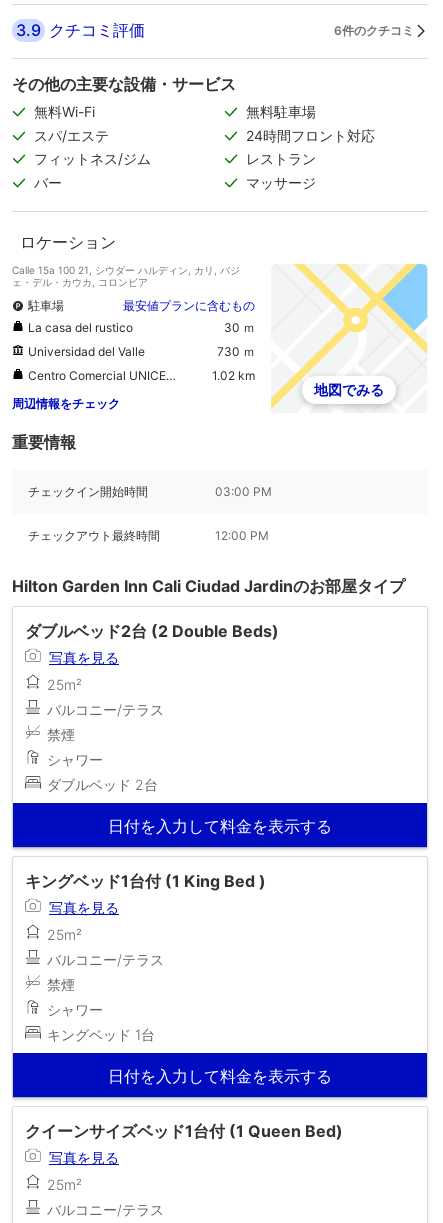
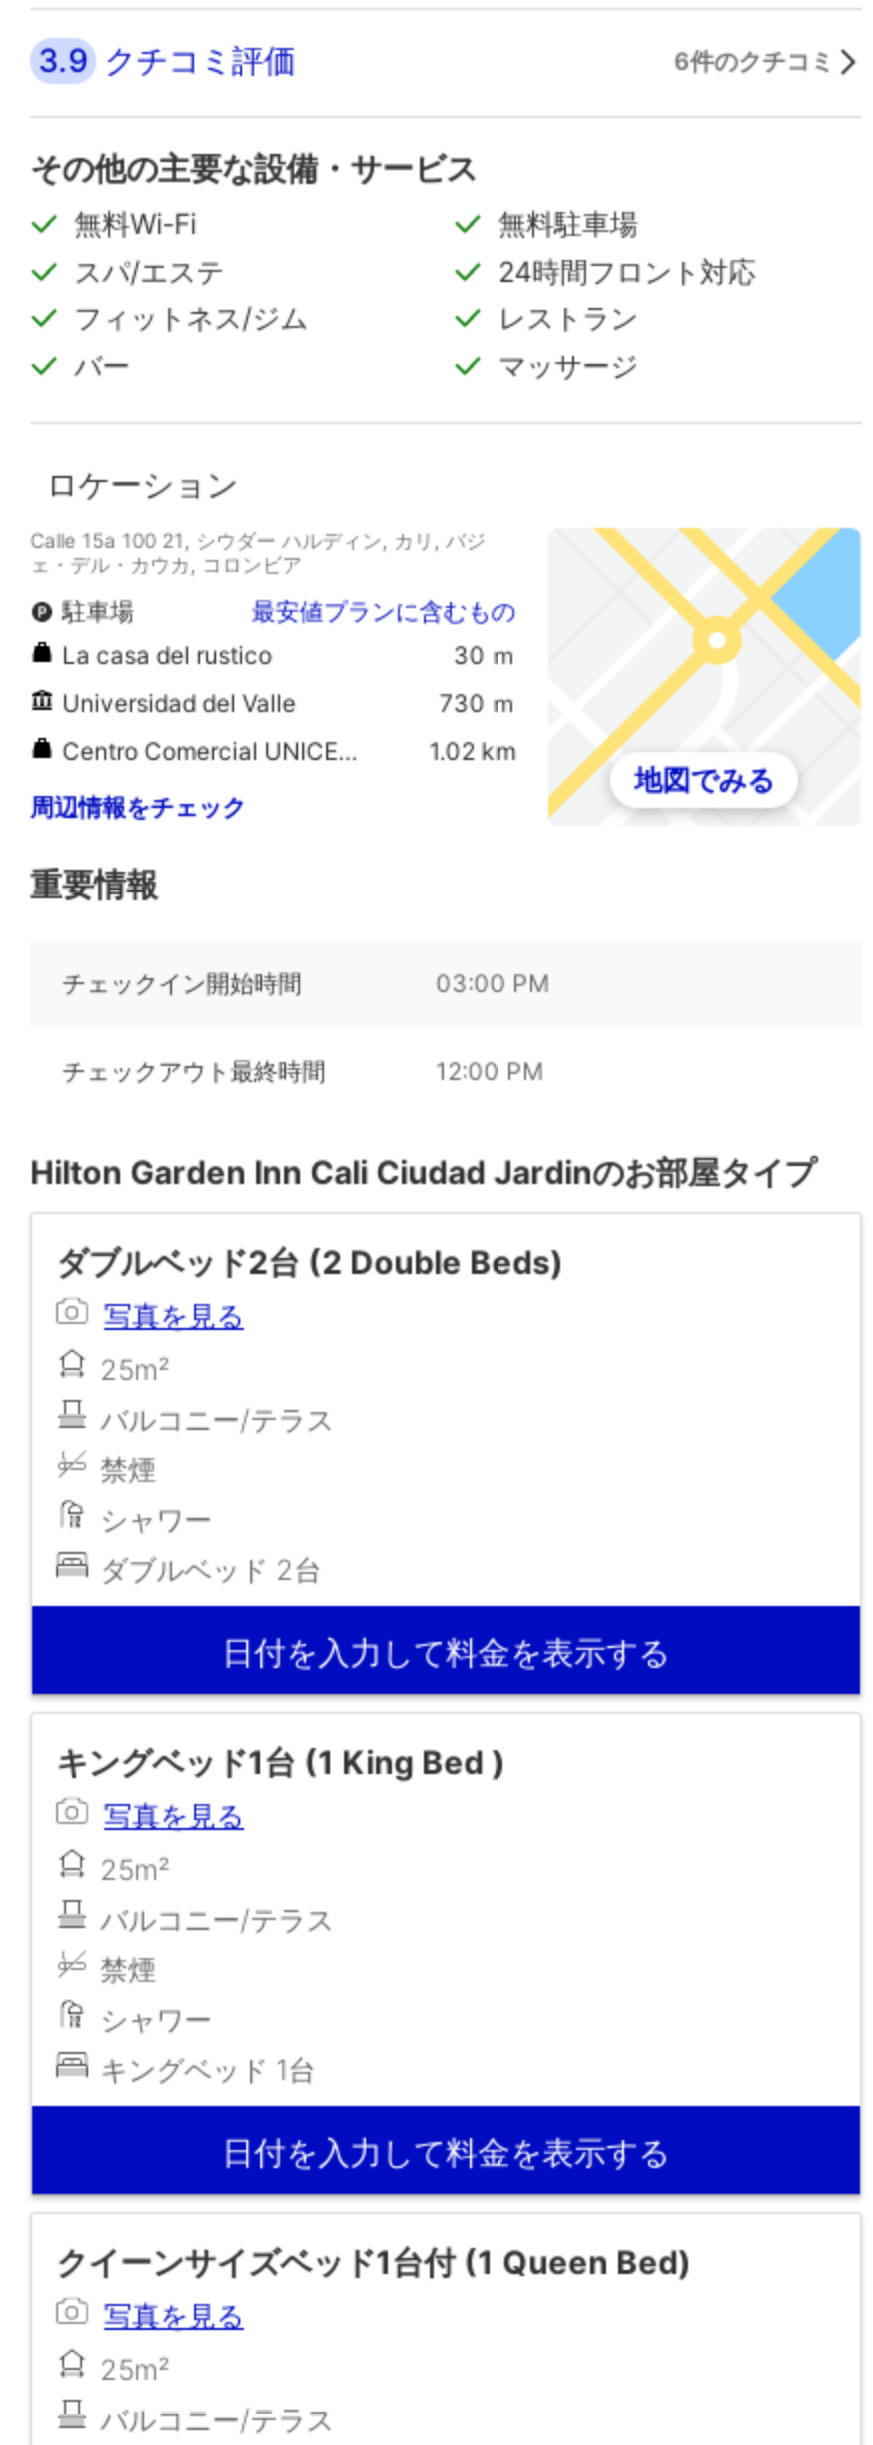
- キングベッド1台付 (1 King Bed )
+ キングベッド1台 (1 King Bed )
